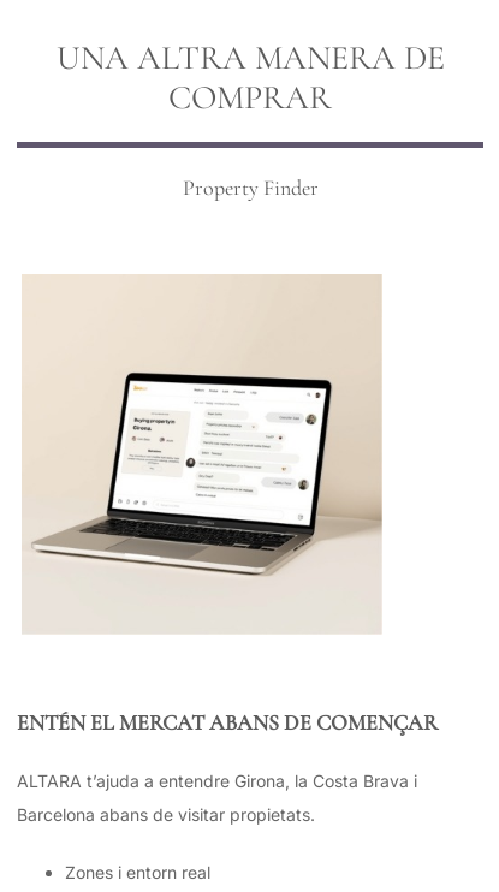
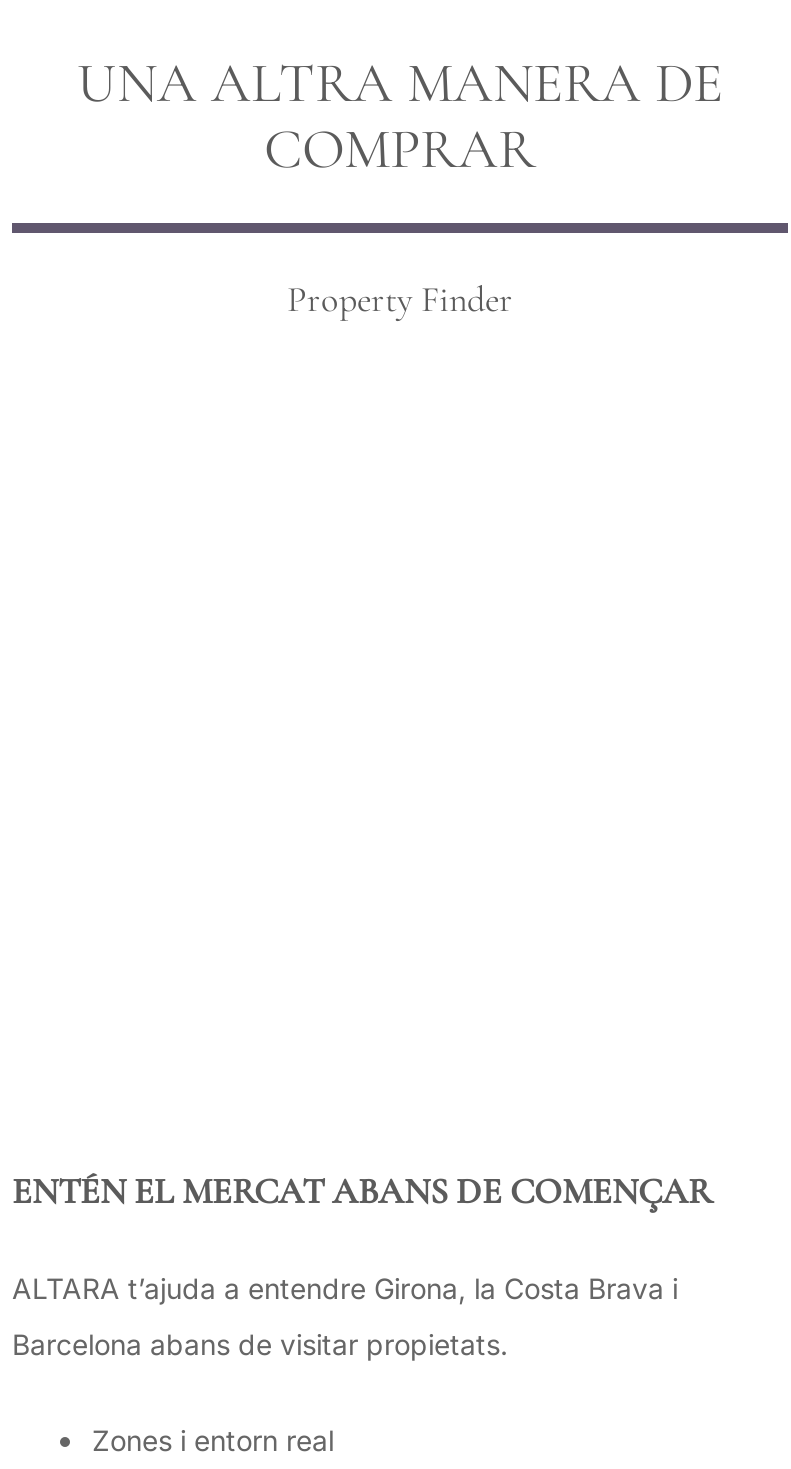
- [image]
